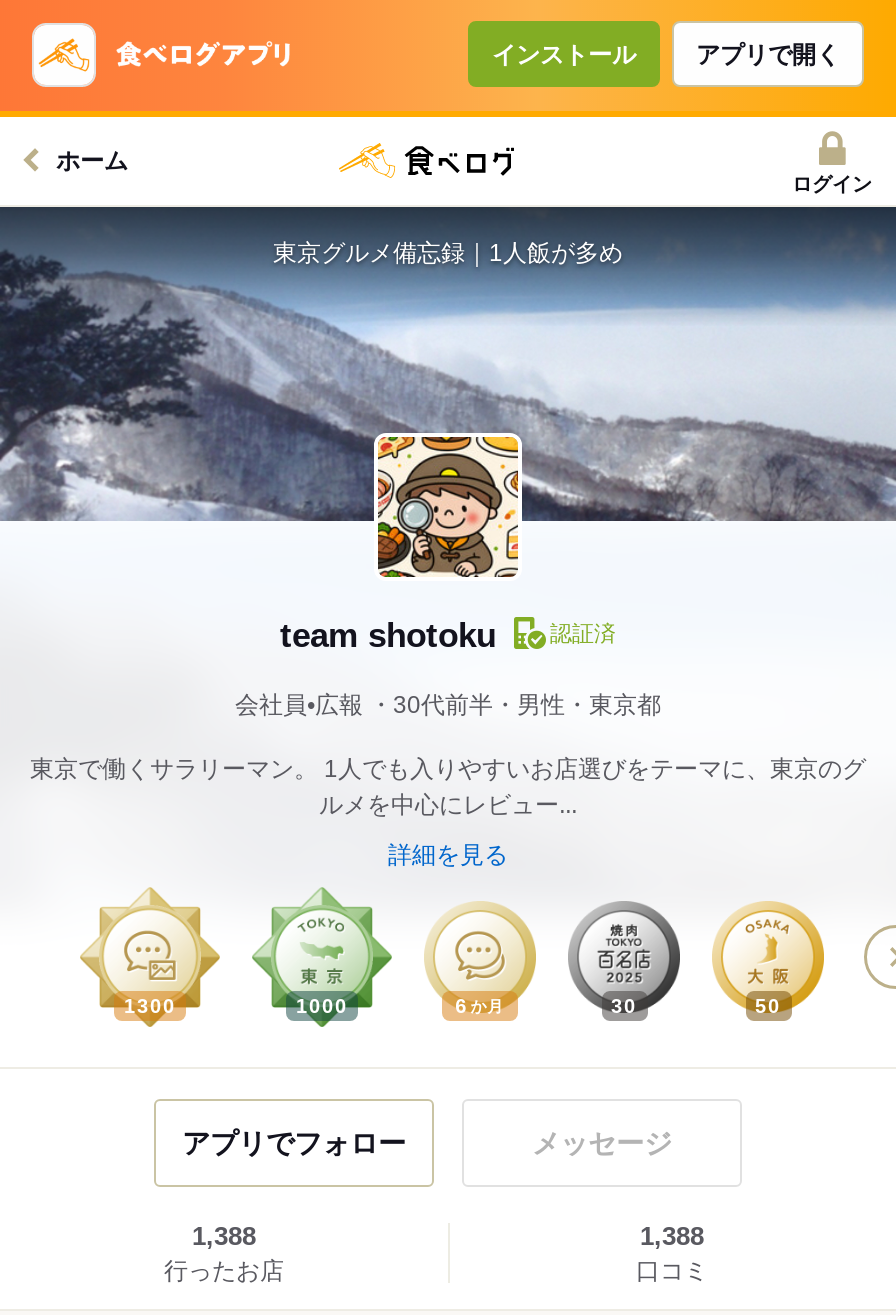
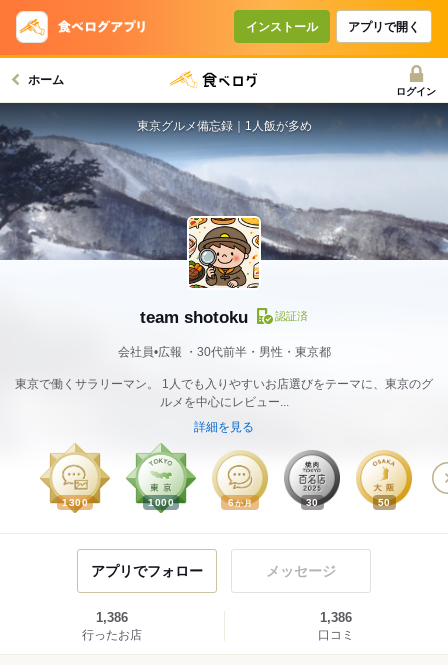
- 1,388
+ 1,386

- 1,388
+ 1,386
